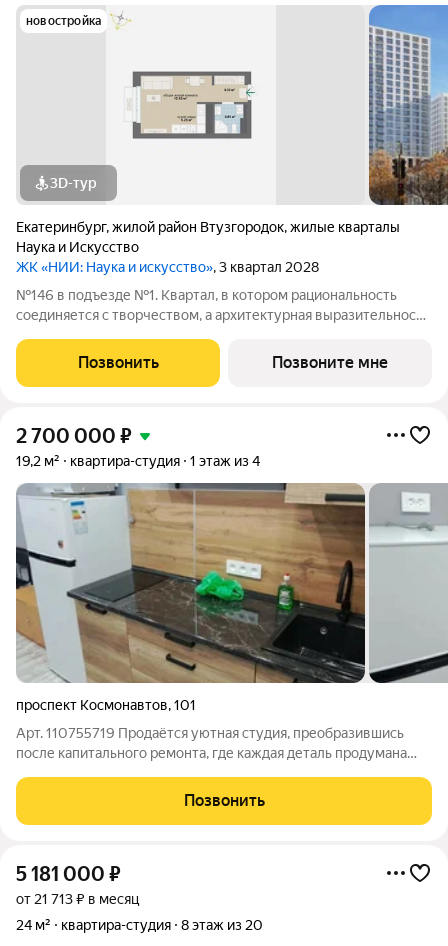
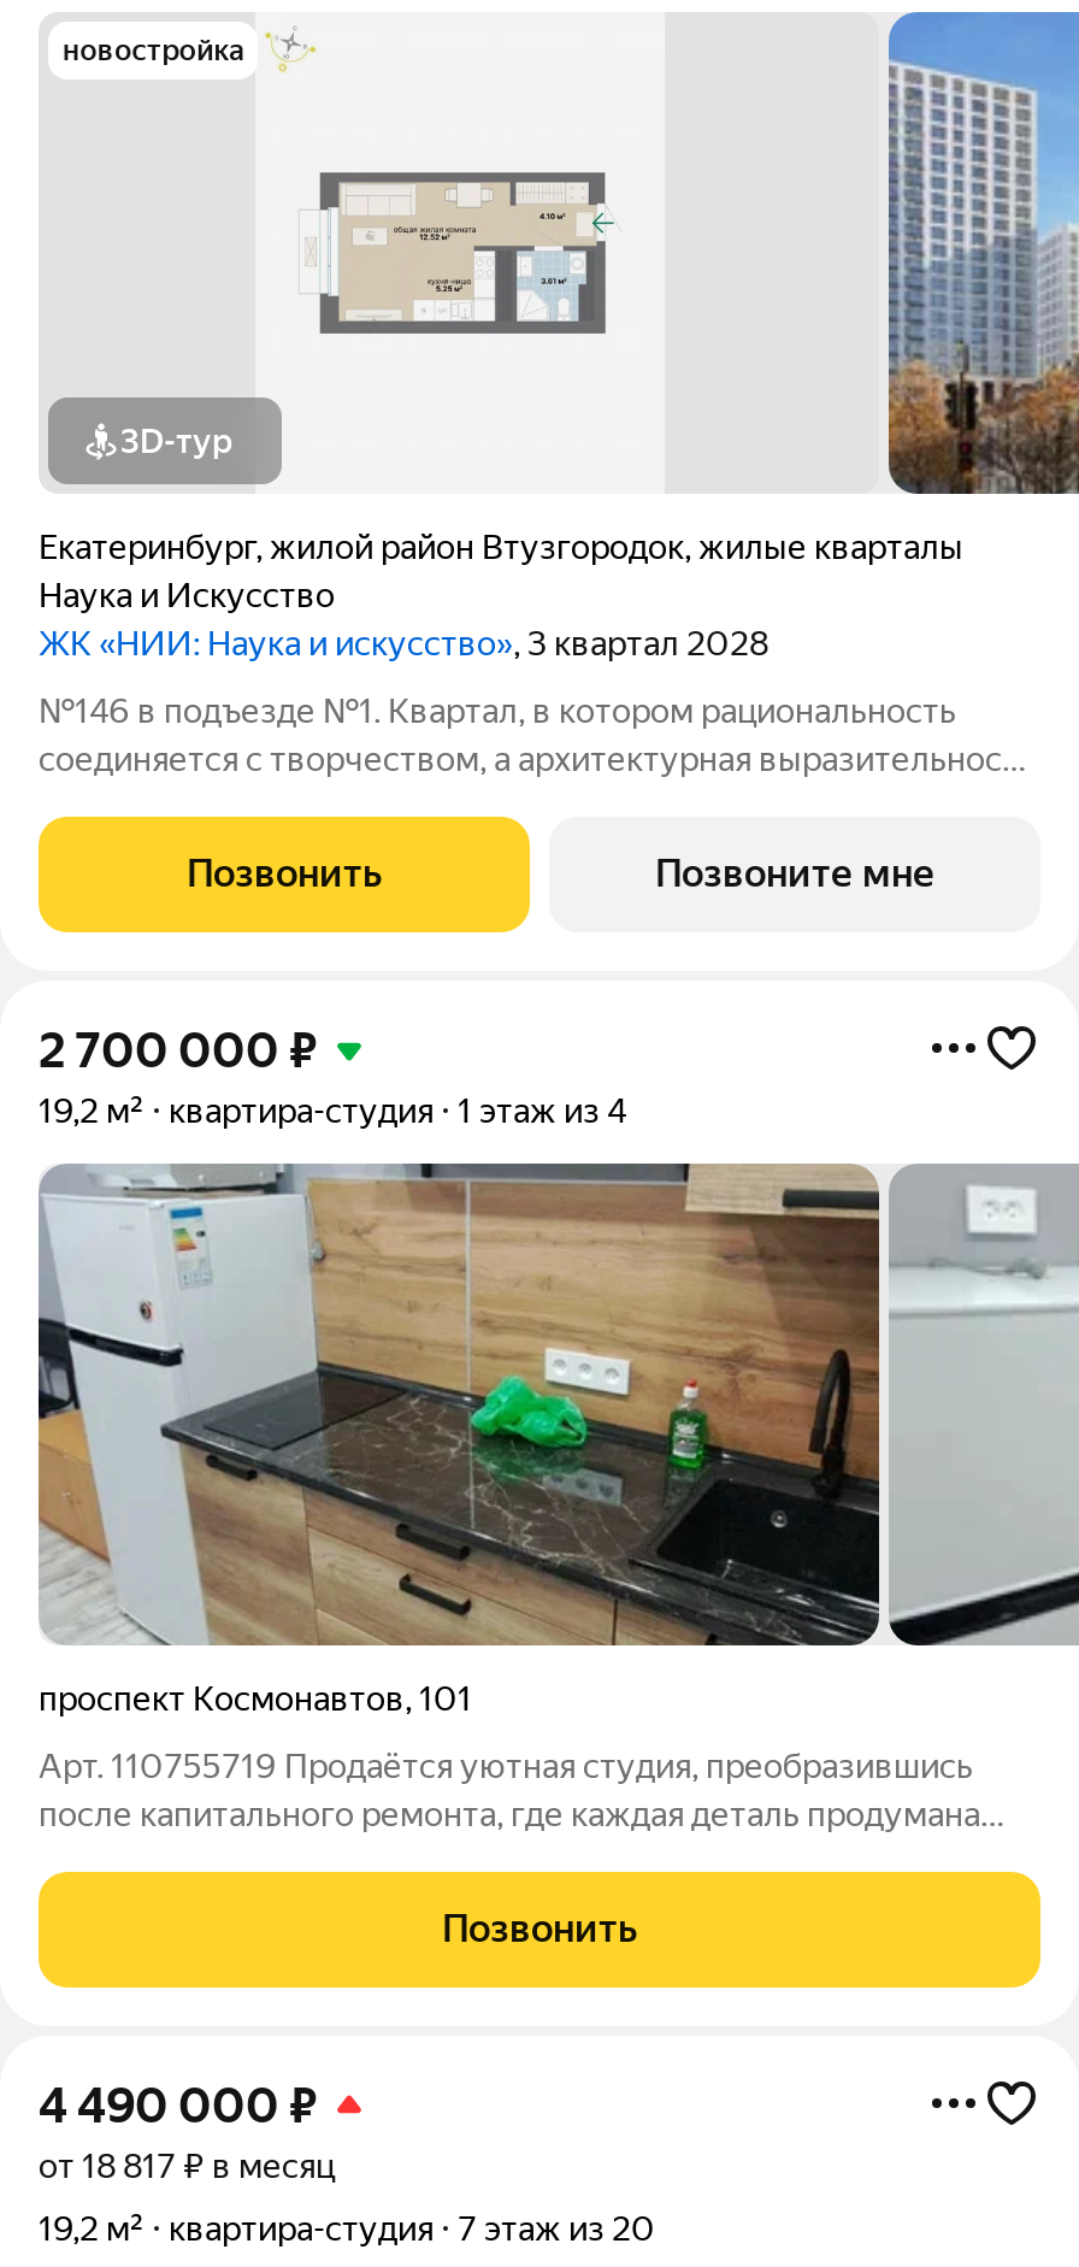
- 5 181 000 ₽
+ 4 490 000 ₽

- от 21 713 ₽ в месяц
+ от 18 817 ₽ в месяц

- 24 м²
+ 19,2 м²

- 8 этаж из 20
+ 7 этаж из 20
